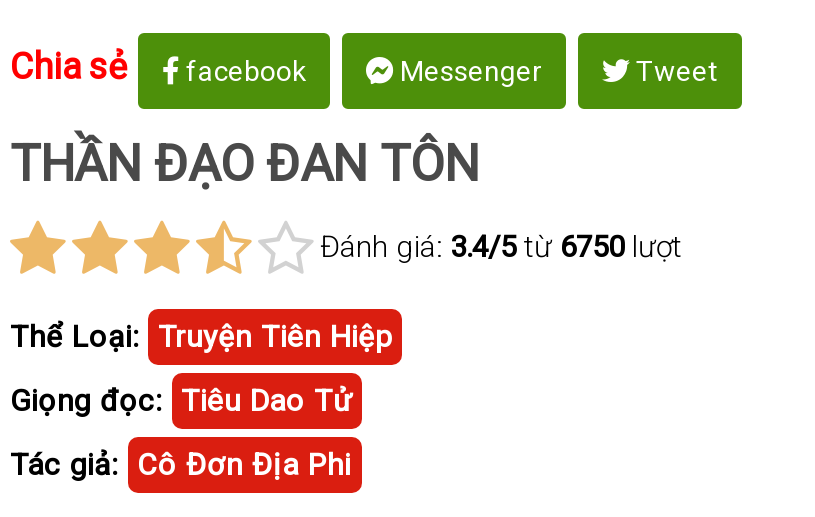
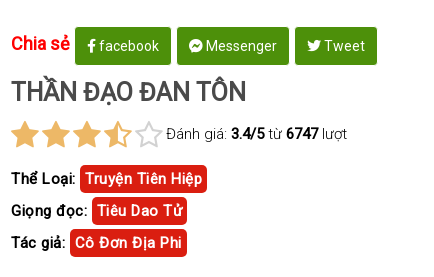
- Đánh giá: 3.4/5 từ 6750 lượt
+ Đánh giá: 3.4/5 từ 6747 lượt
